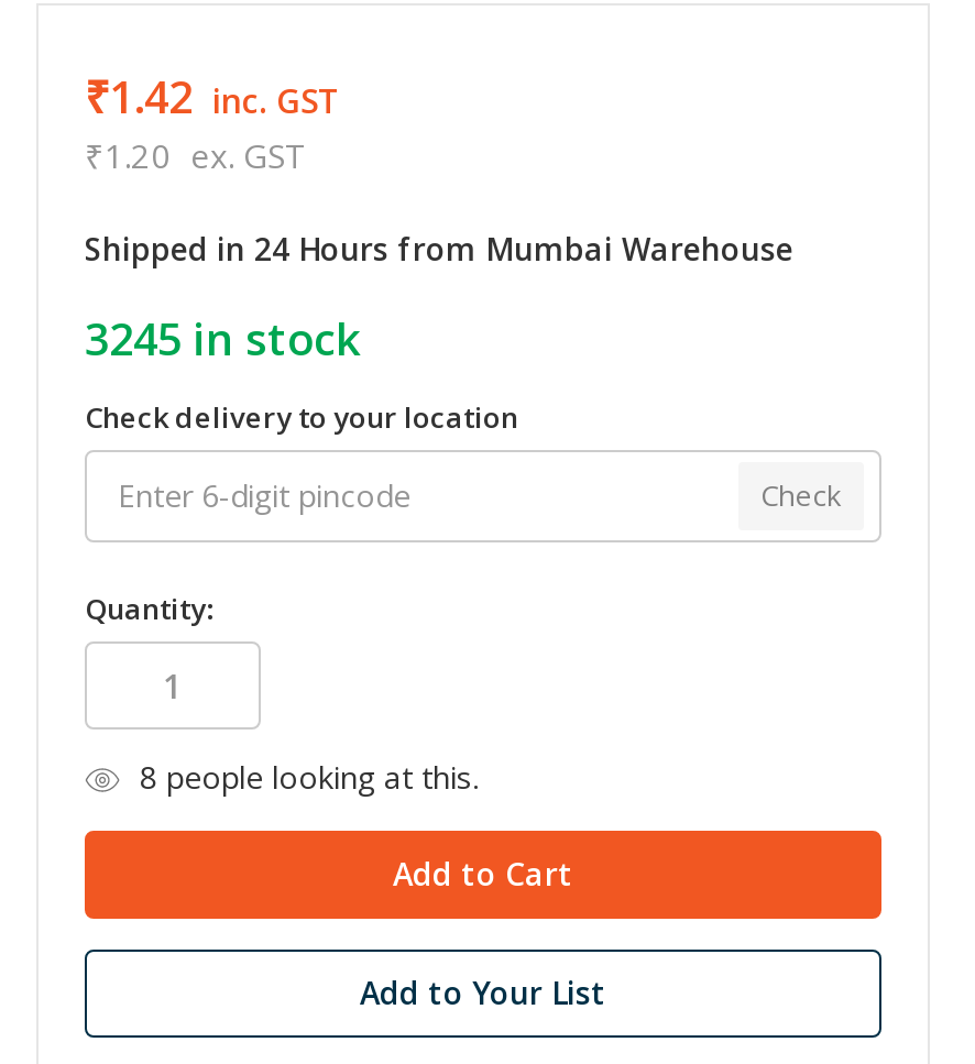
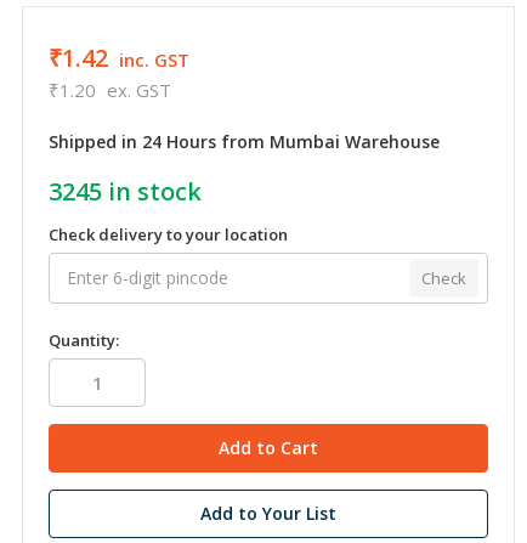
- 8 people looking at this.
